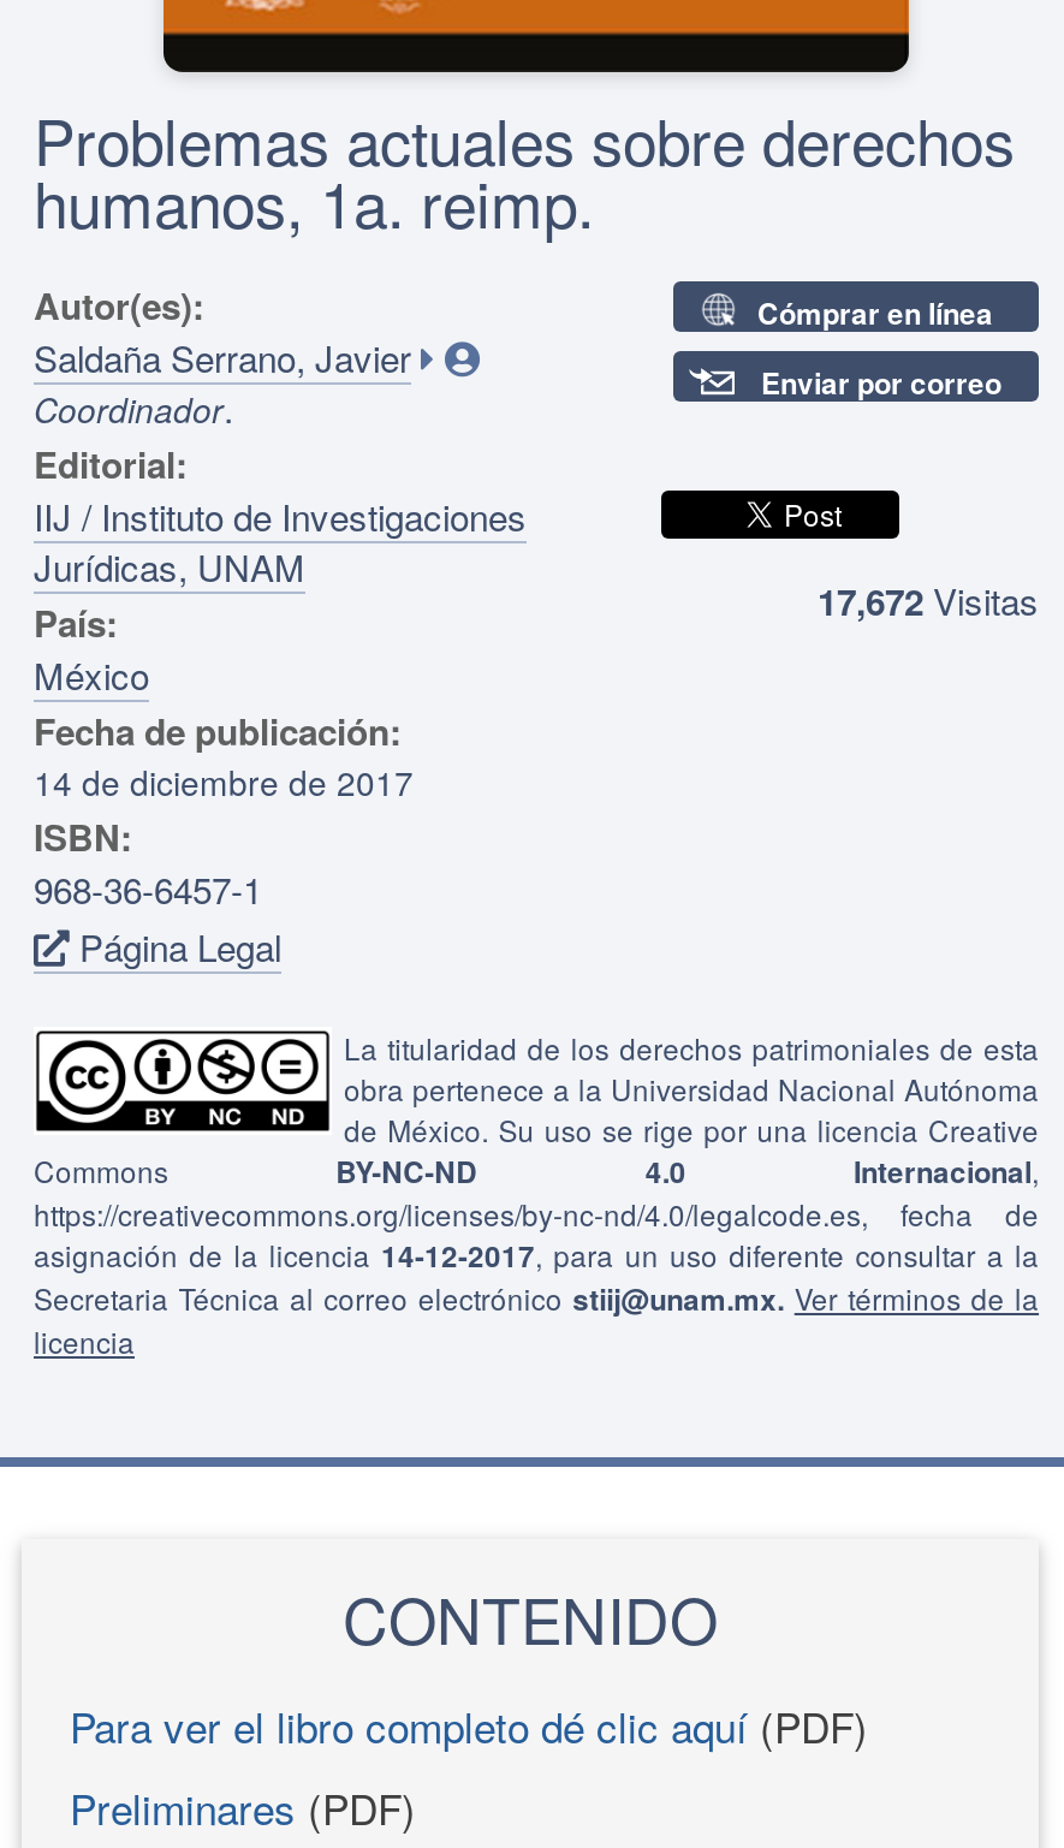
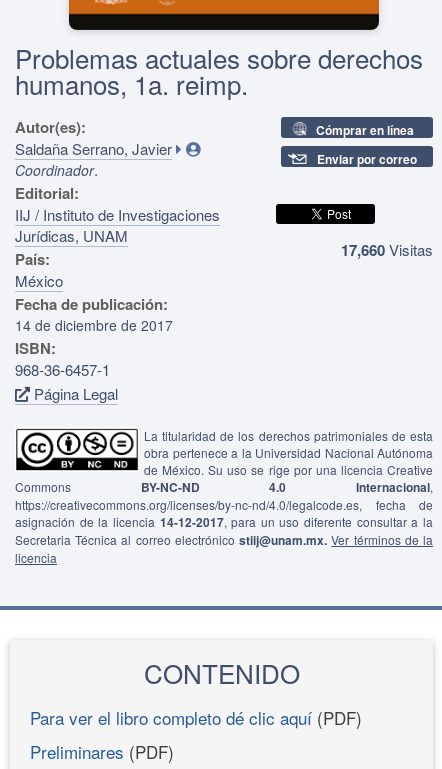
- 17,672 Visitas
+ 17,660 Visitas
